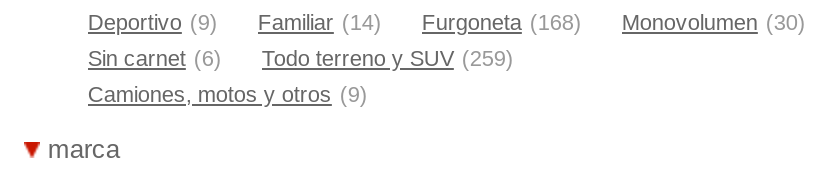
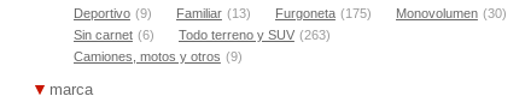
- Familiar (14)
+ Familiar (13)

- Furgoneta (168)
+ Furgoneta (175)

- Todo terreno y SUV (259)
+ Todo terreno y SUV (263)
